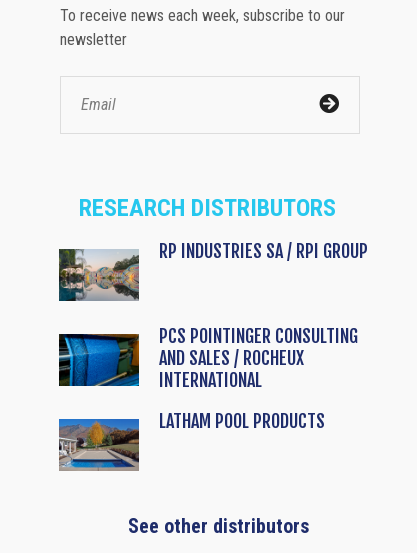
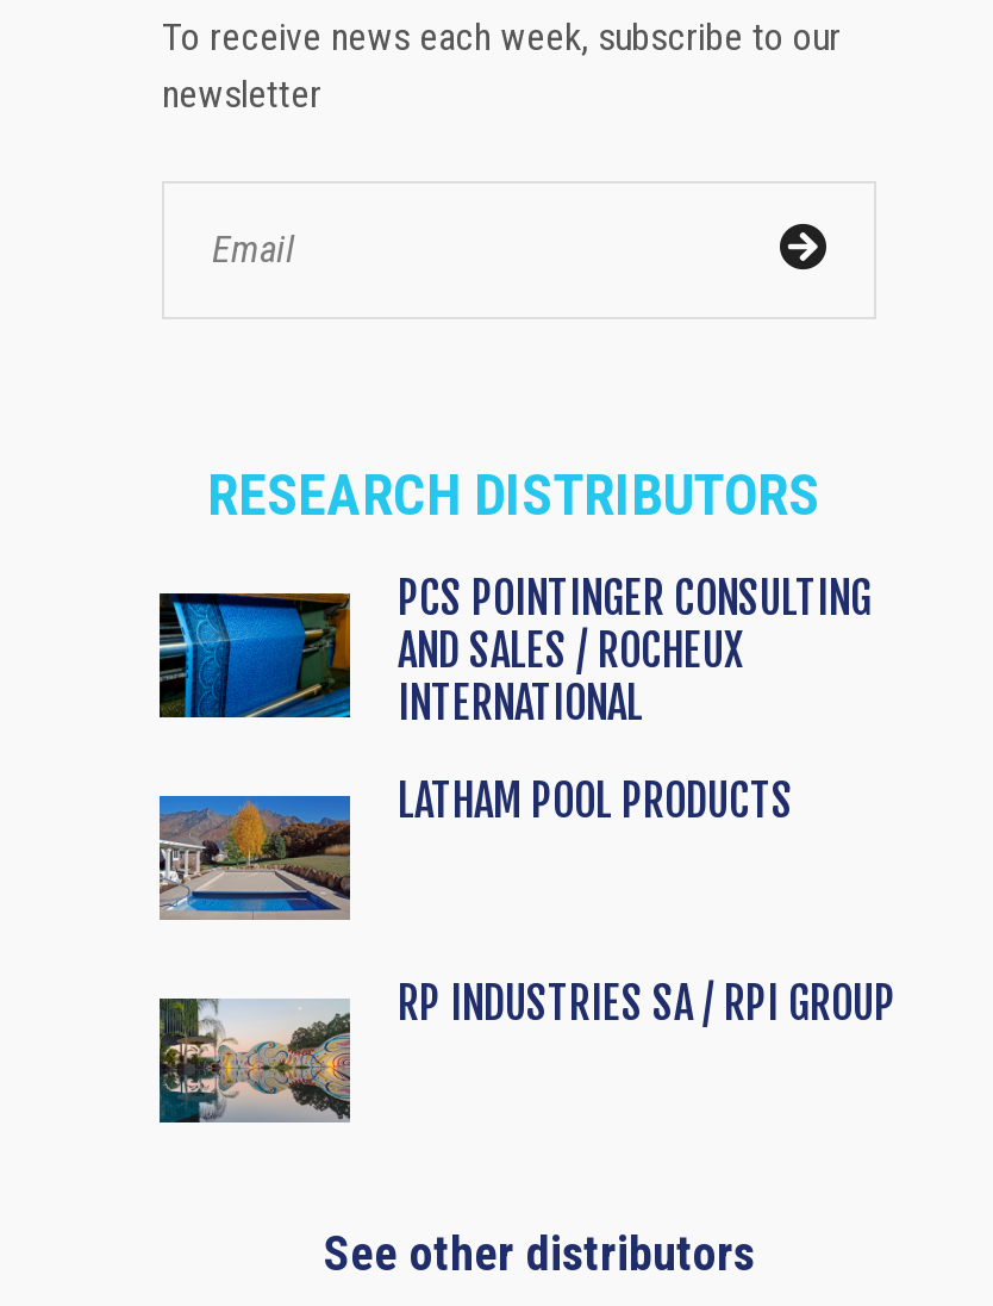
moved down: [image] | RP INDUSTRIES SA / RPI GROUP

moved up: [image] | PCS POINTINGER CONSULTING | AND SALES / ROCHEUX | INTERNATIONAL | LATHAM POOL PRODUCTS

moved up: [image]
